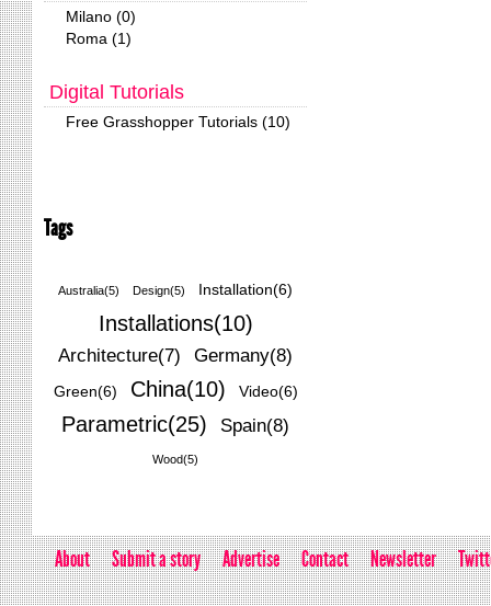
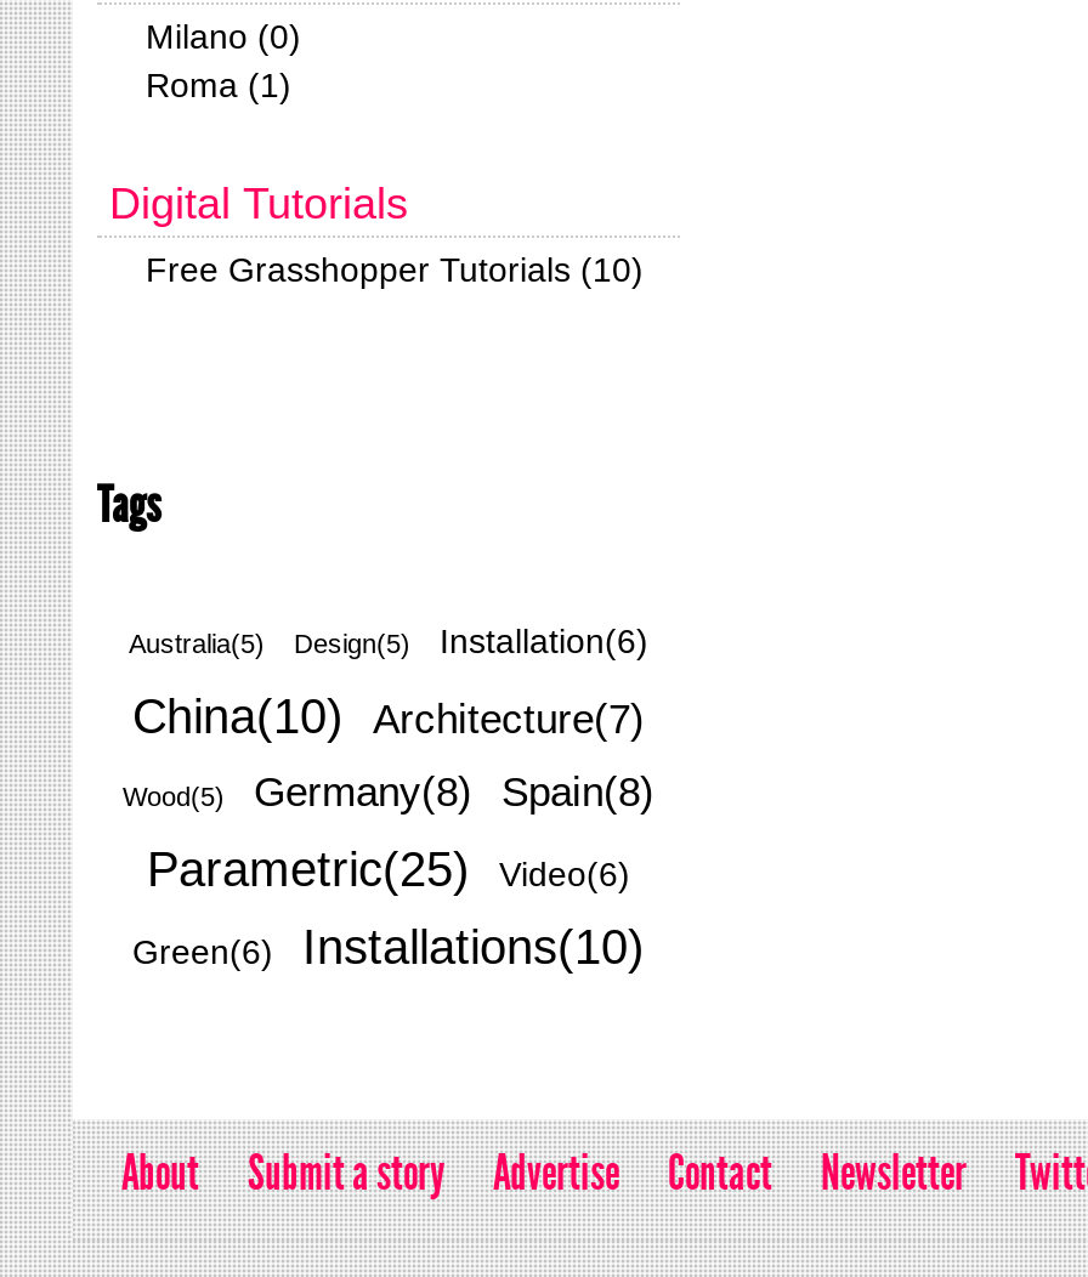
moved down: Installations(10)

moved up: Architecture(7) | Germany(8) | Green(6) | China(10) | Video(6) | Parametric(25) | Spain(8) | Wood(5)
